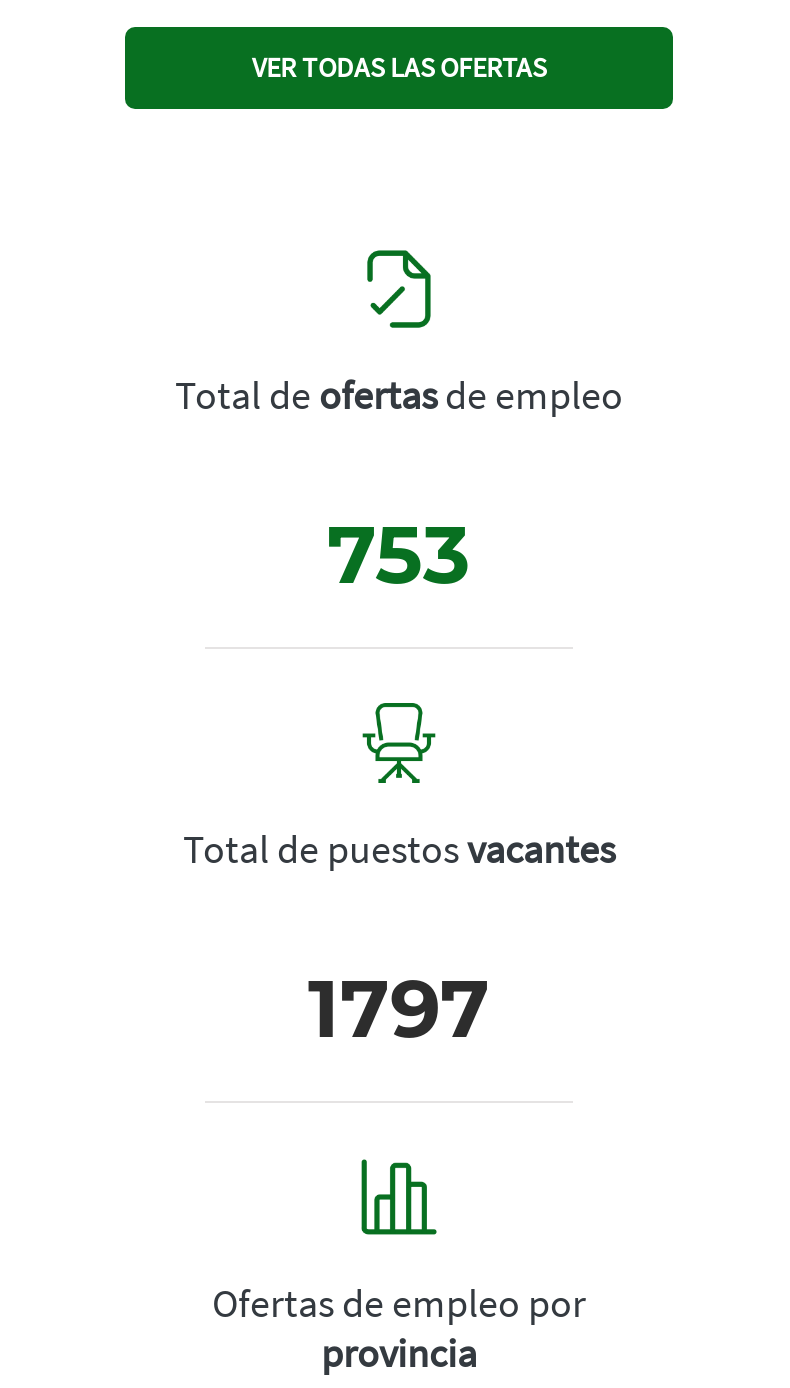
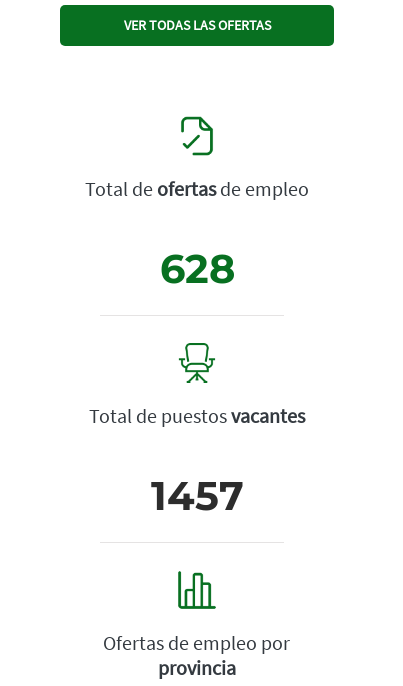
- 753
+ 628

- 1797
+ 1457
